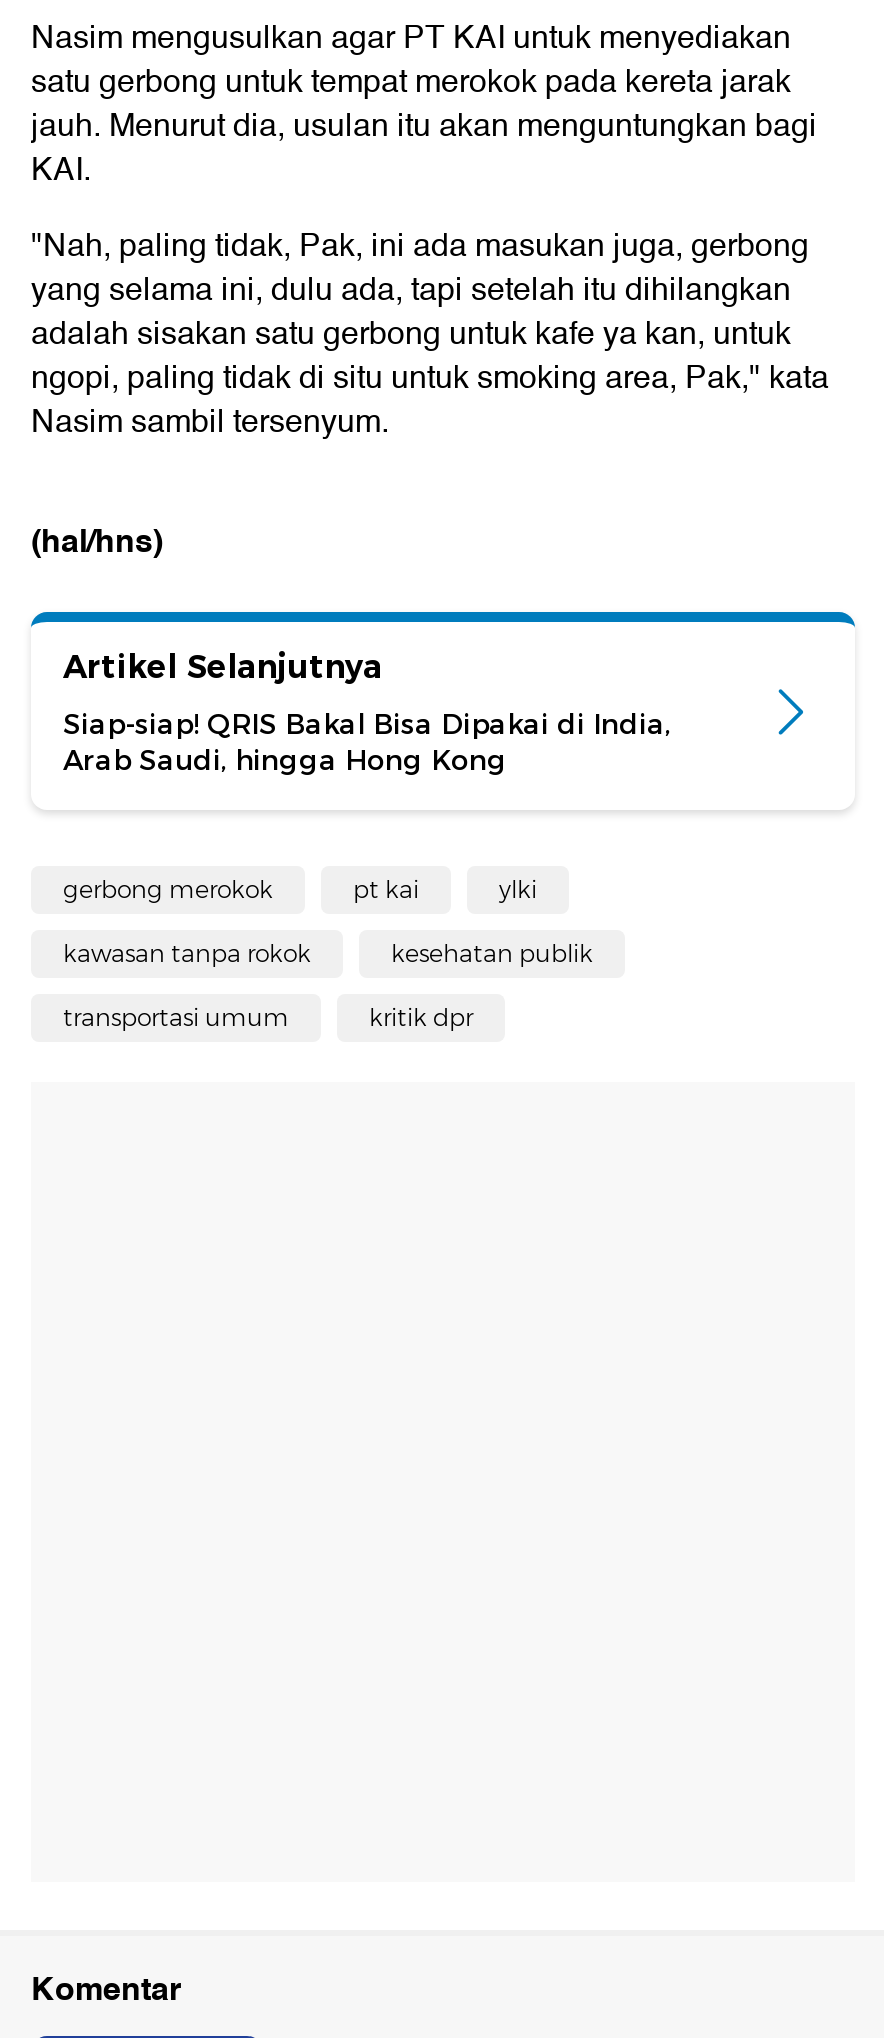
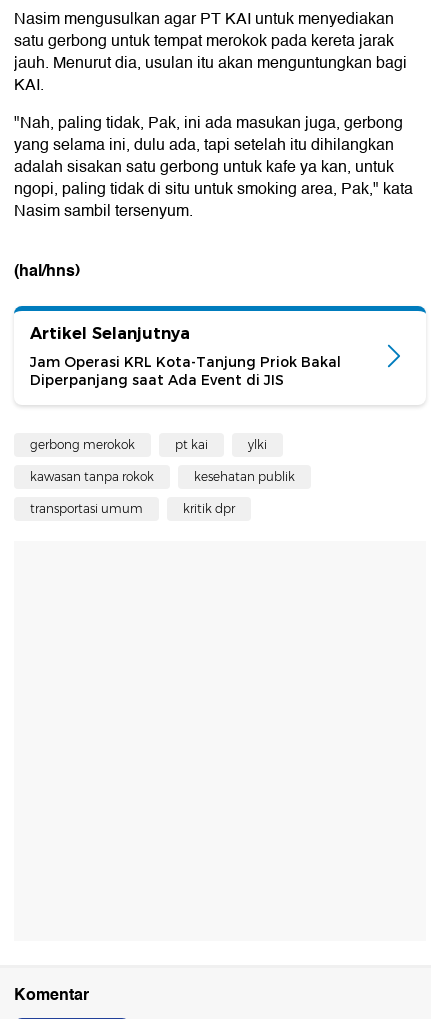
- Siap-siap! QRIS Bakal Bisa Dipakai di India,
- Arab Saudi, hingga Hong Kong
+ Jam Operasi KRL Kota-Tanjung Priok Bakal
+ Diperpanjang saat Ada Event di JIS
